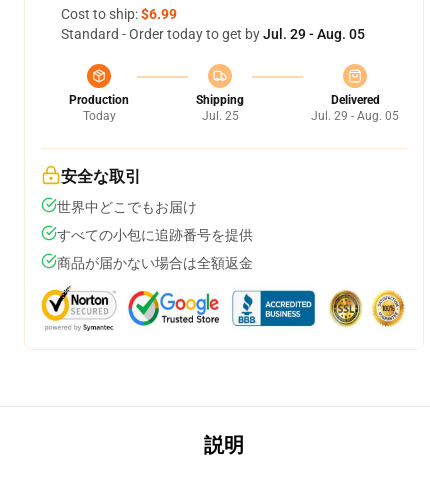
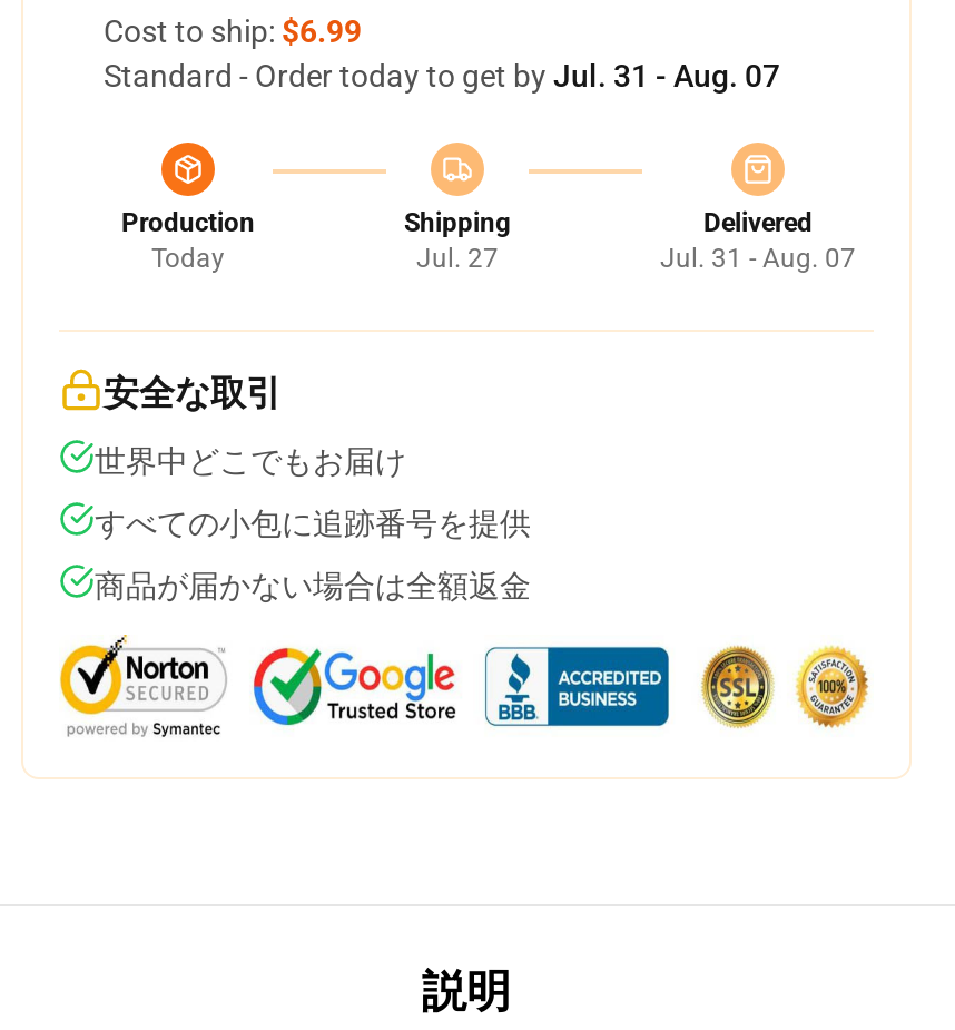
- Standard - Order today to get by Jul. 29 - Aug. 05
+ Standard - Order today to get by Jul. 31 - Aug. 07

- Jul. 25
+ Jul. 27

- Jul. 29 - Aug. 05
+ Jul. 31 - Aug. 07
